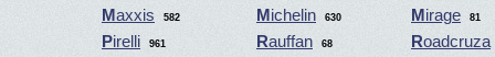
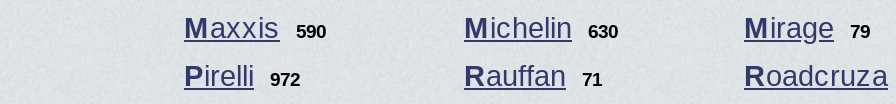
- Maxxis 582
+ Maxxis 590

- Mirage 81
+ Mirage 79

- Pirelli 961
+ Pirelli 972

- Rauffan 68
+ Rauffan 71
